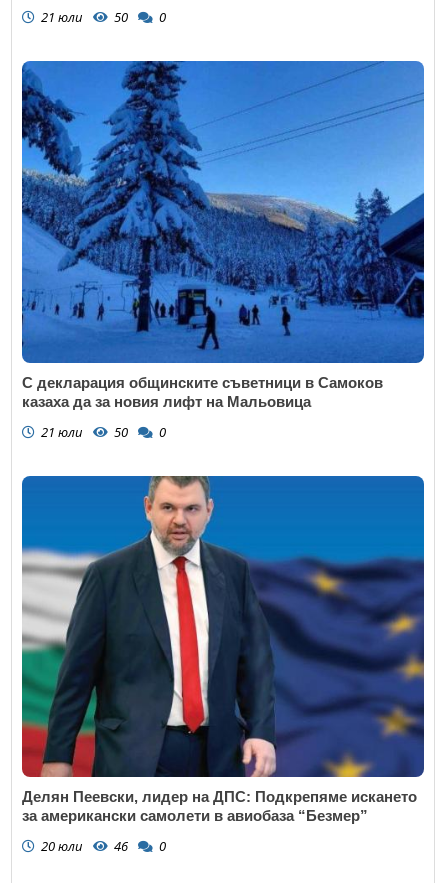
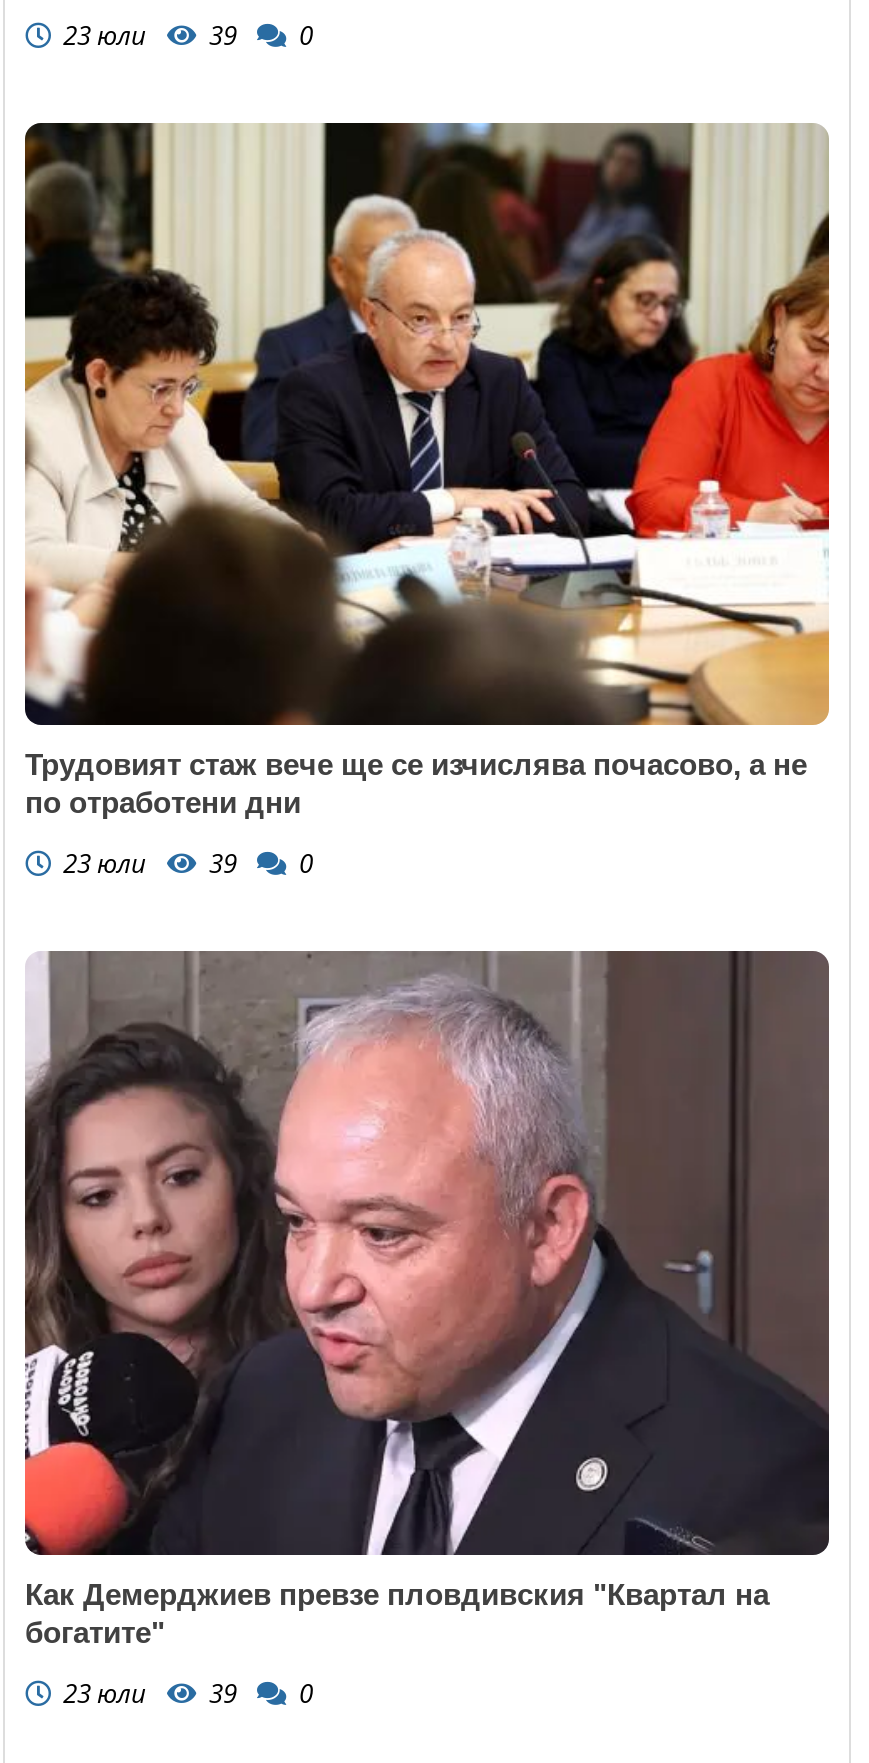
- 21 юли
- 50
+ 23 юли
+ 39

- [image]
- С декларация общинските съветници в Самоков
- казаха да за новия лифт на Мальовица
+ [image]
+ Трудовият стаж вече ще се изчислява почасово, а не
+ по отработени дни

- 21 юли
- 50
+ 23 юли
+ 39

- [image]
- Делян Пеевски, лидер на ДПС: Подкрепяме искането
- за американски самолети в авиобаза “Безмер”
+ [image]
+ Как Демерджиев превзе пловдивския "Квартал на
+ богатите"

- 20 юли
- 46
+ 23 юли
+ 39
